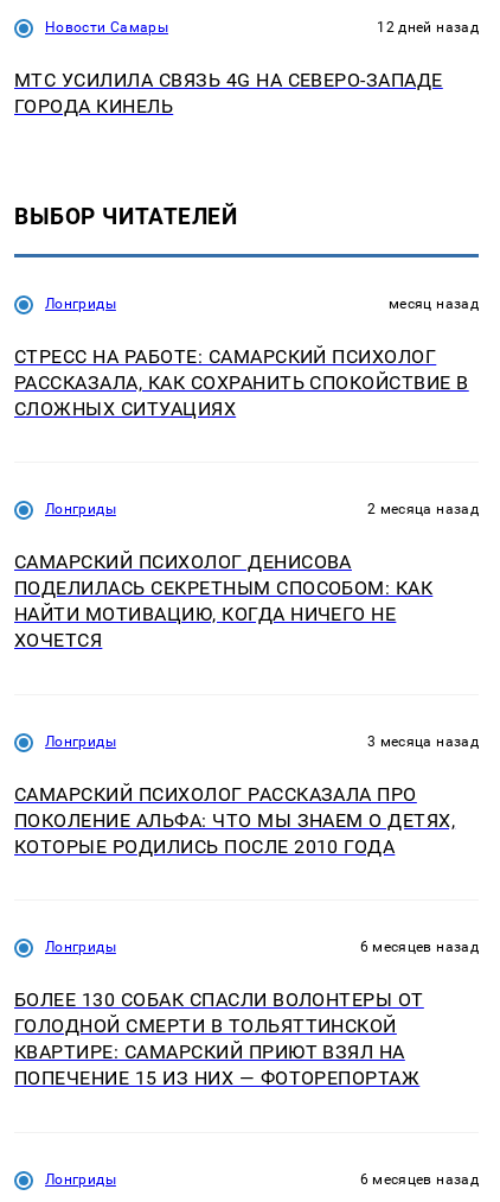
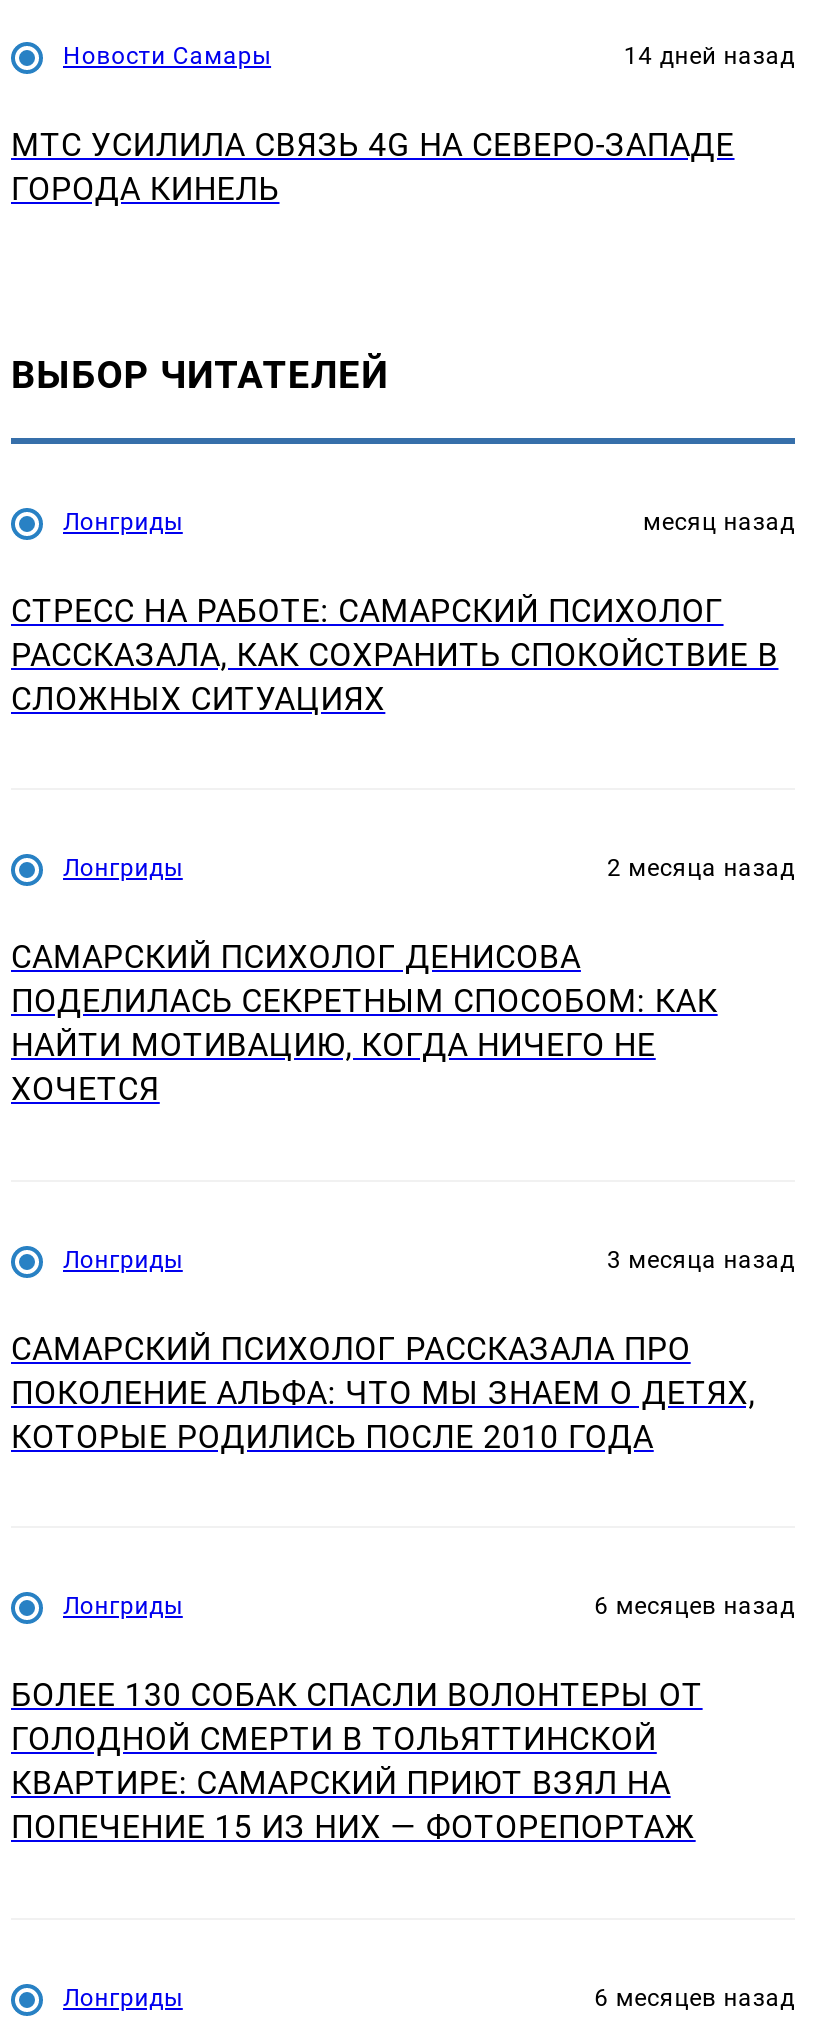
- 12 дней назад
+ 14 дней назад
